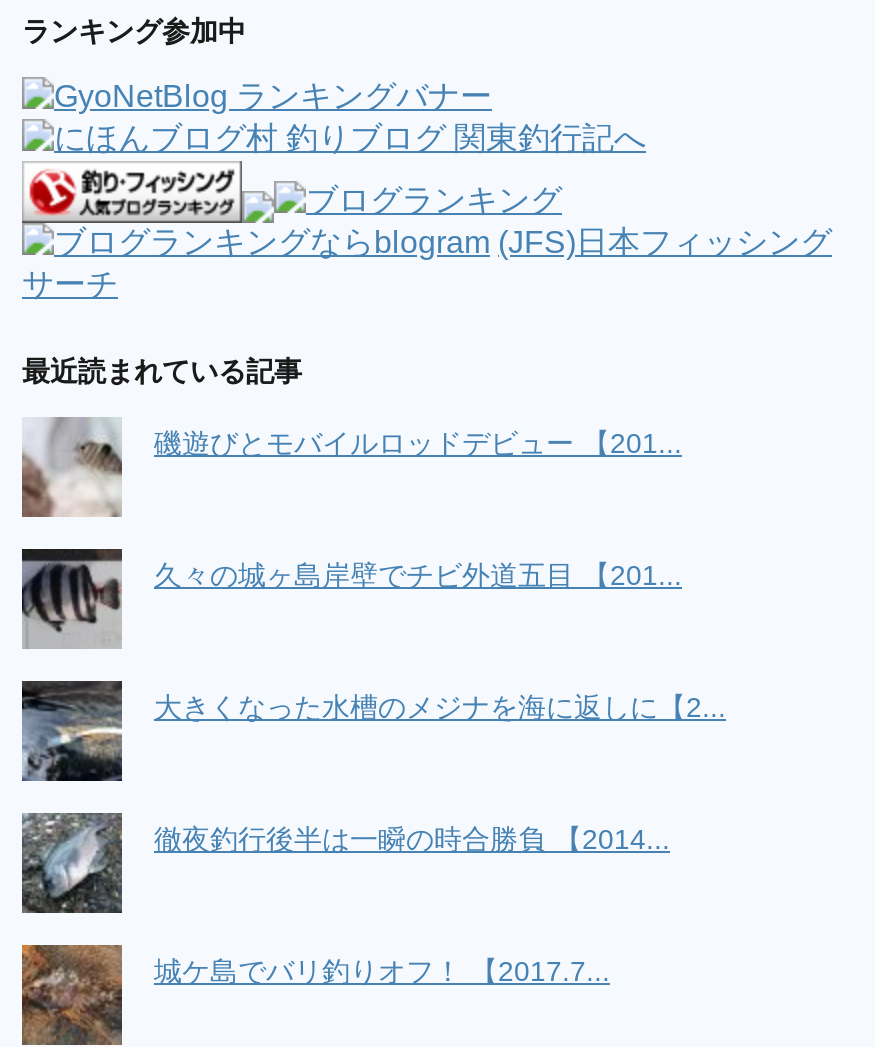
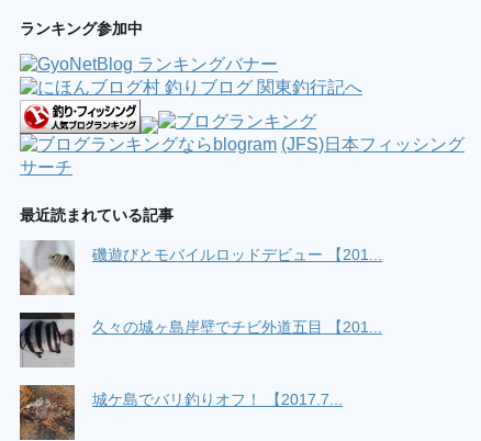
- [image]
- 大きくなった水槽のメジナを海に返しに【2...

- [image]
- 徹夜釣行後半は一瞬の時合勝負 【2014...
